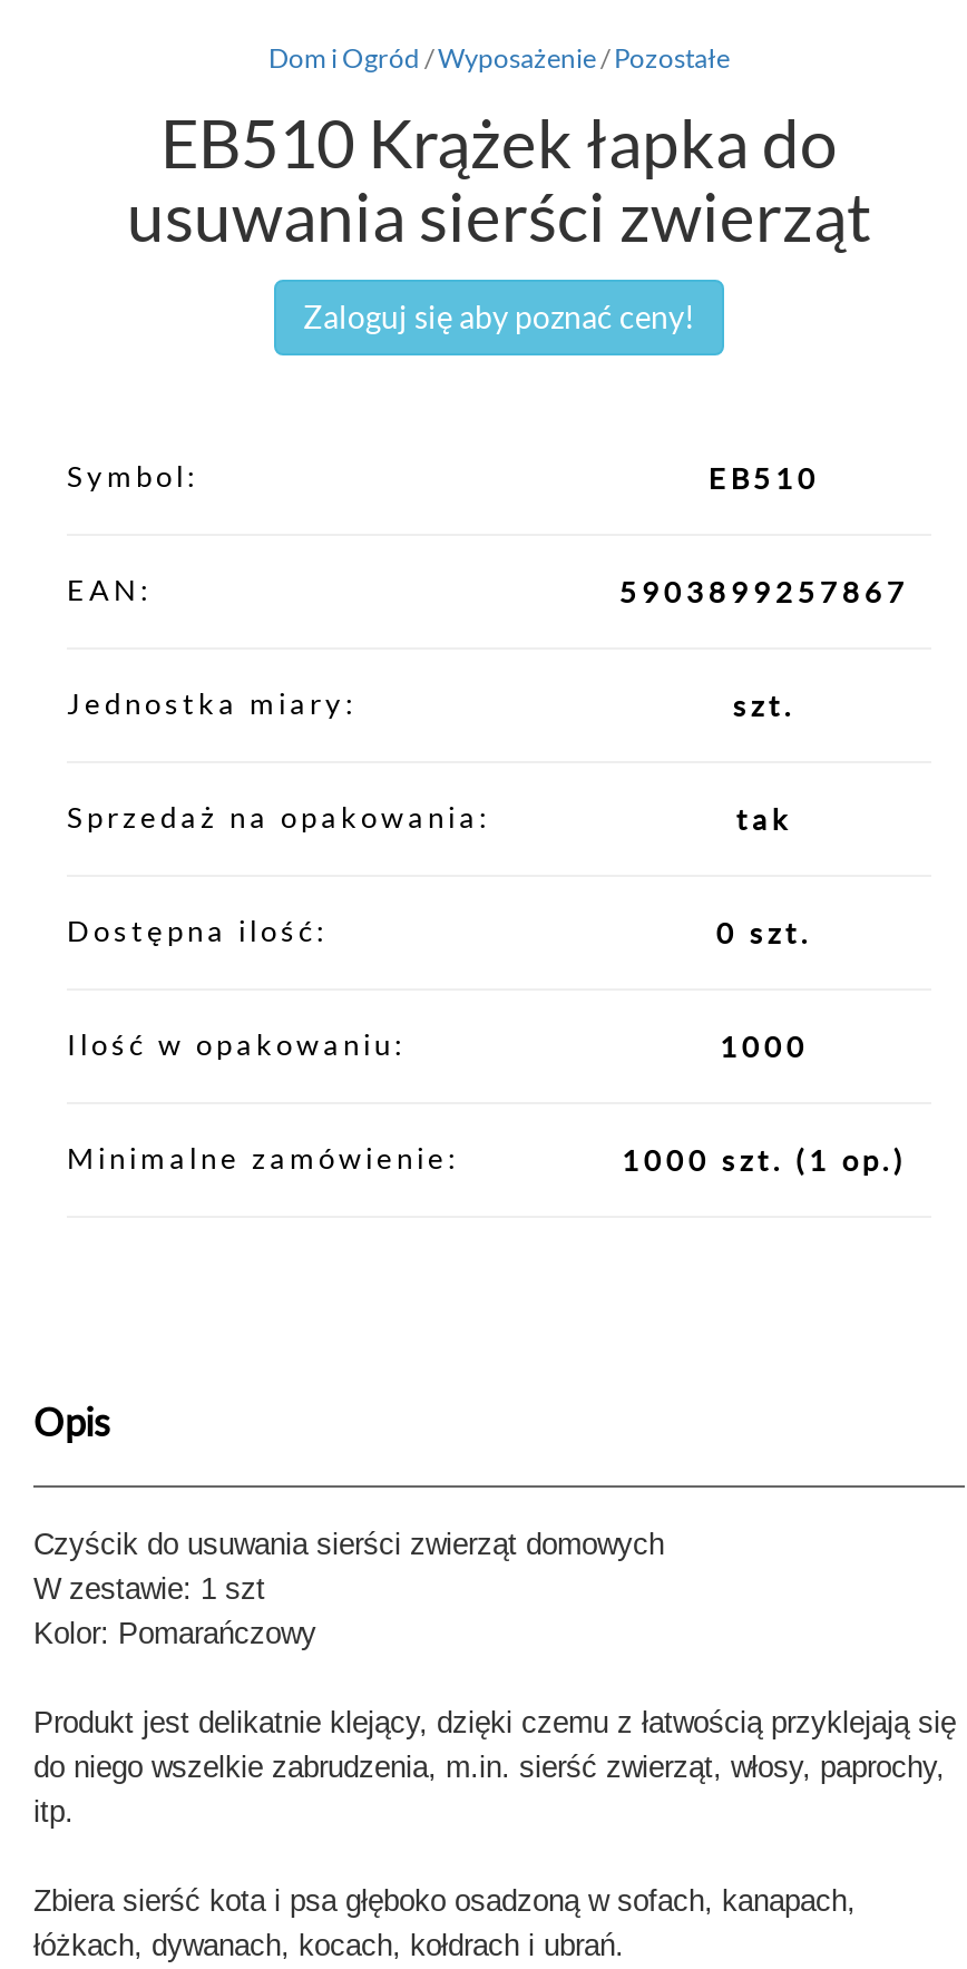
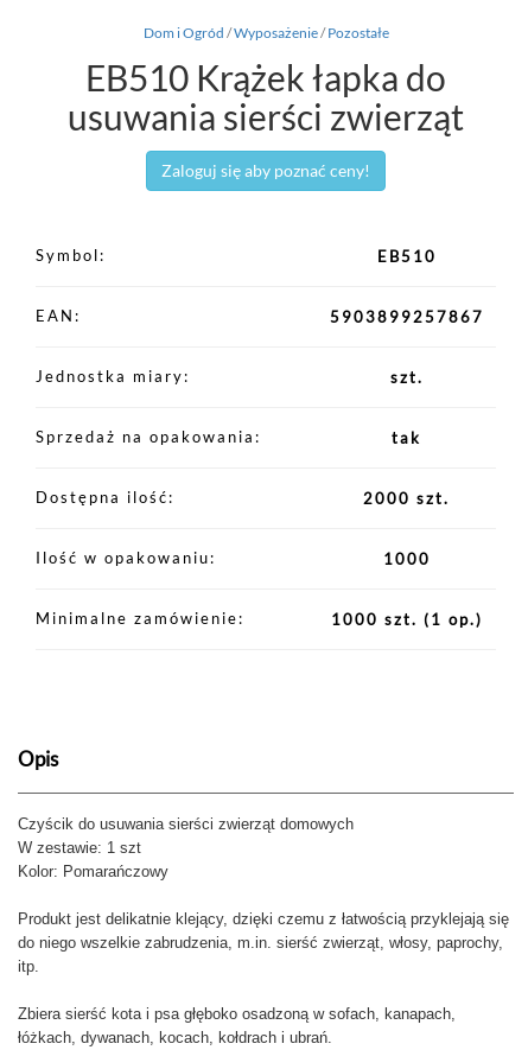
- 0 szt.
+ 2000 szt.
